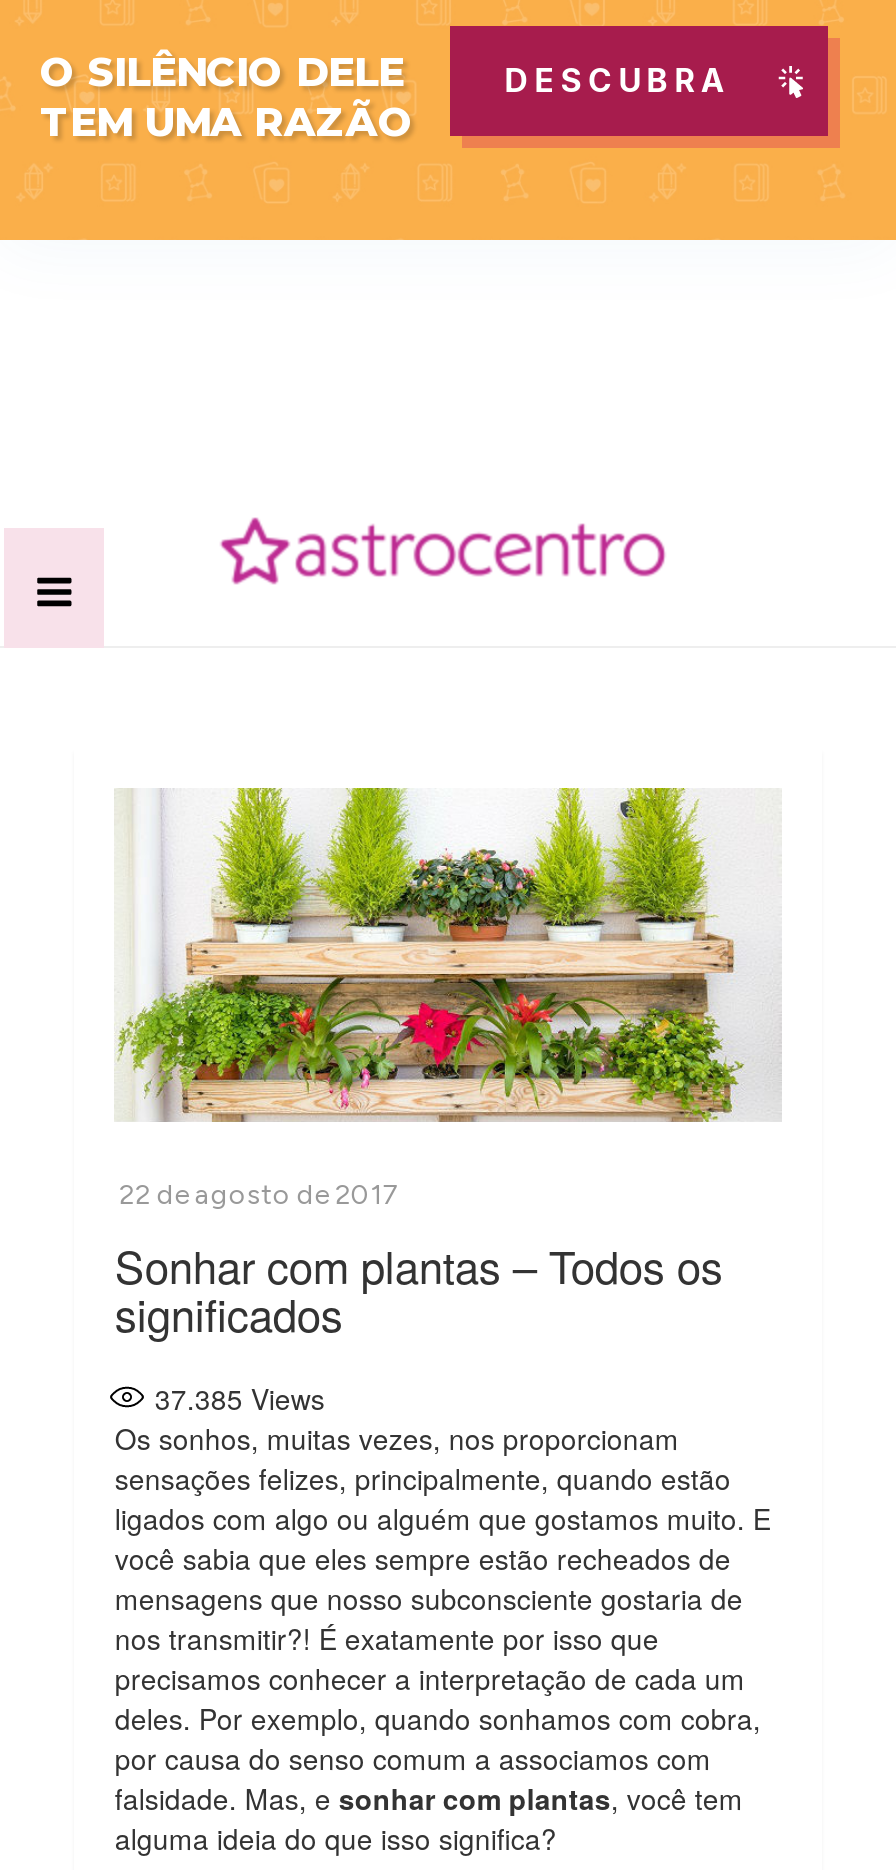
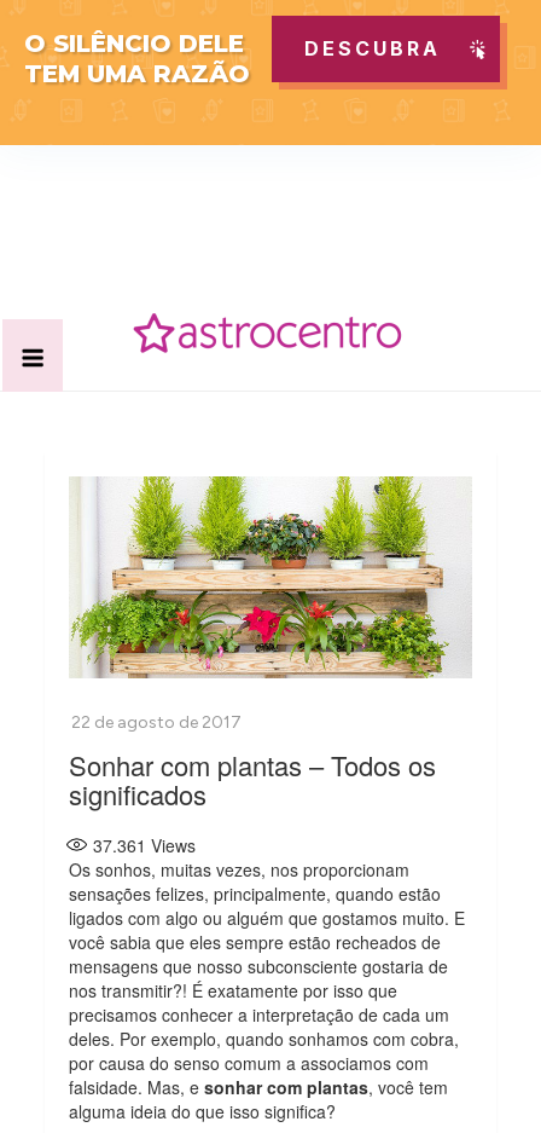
- 37.385 Views
+ 37.361 Views
